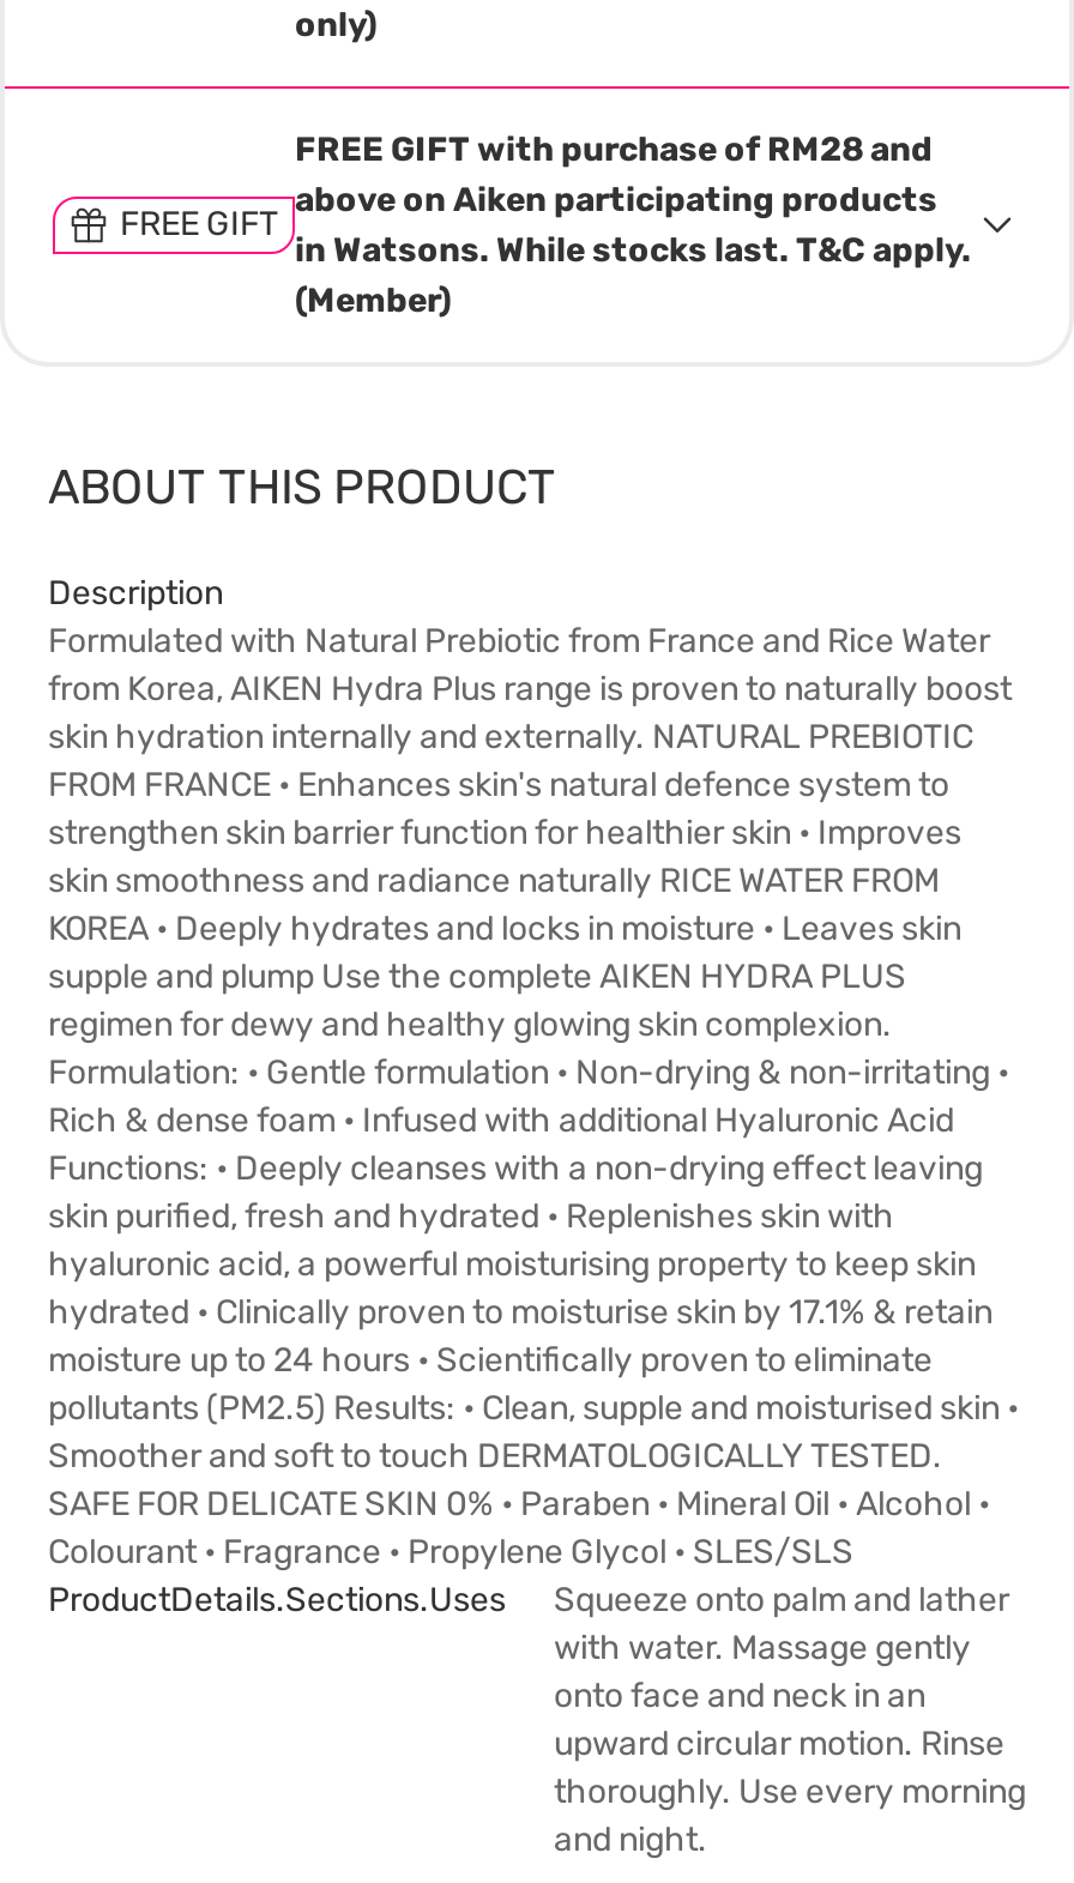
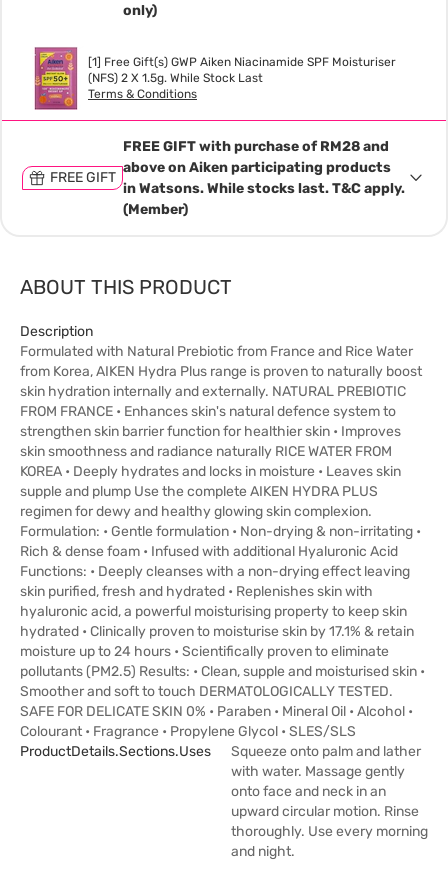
+ [image]
+ [1] Free Gift(s) GWP Aiken Niacinamide SPF Moisturiser
+ (NFS) 2 X 1.5g. While Stock Last
+ Terms & Conditions
